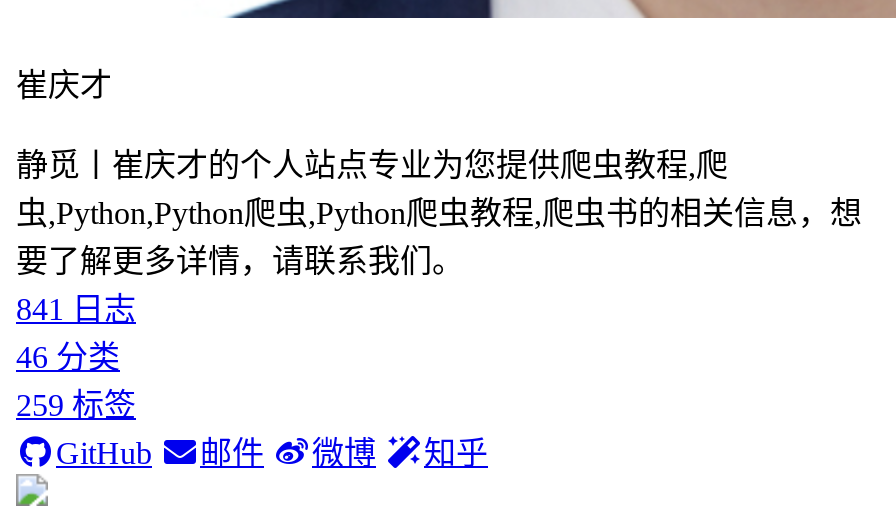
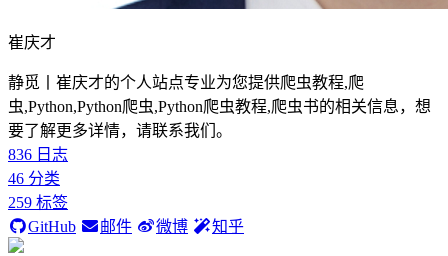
- 841 日志
+ 836 日志
